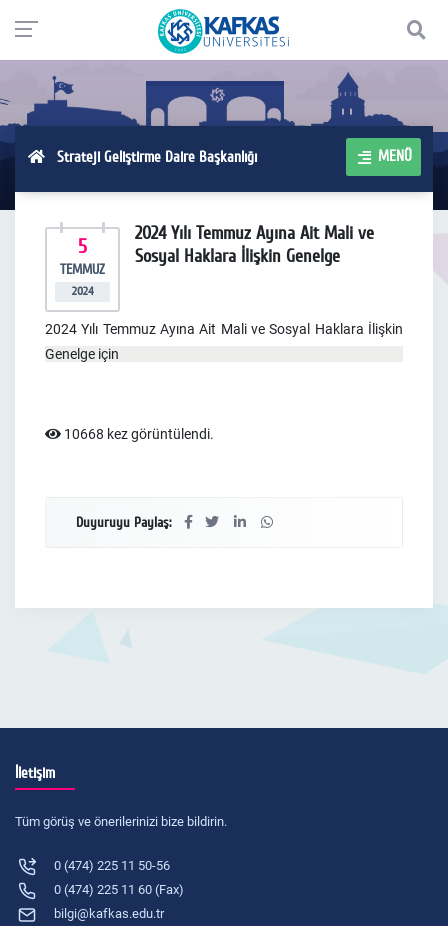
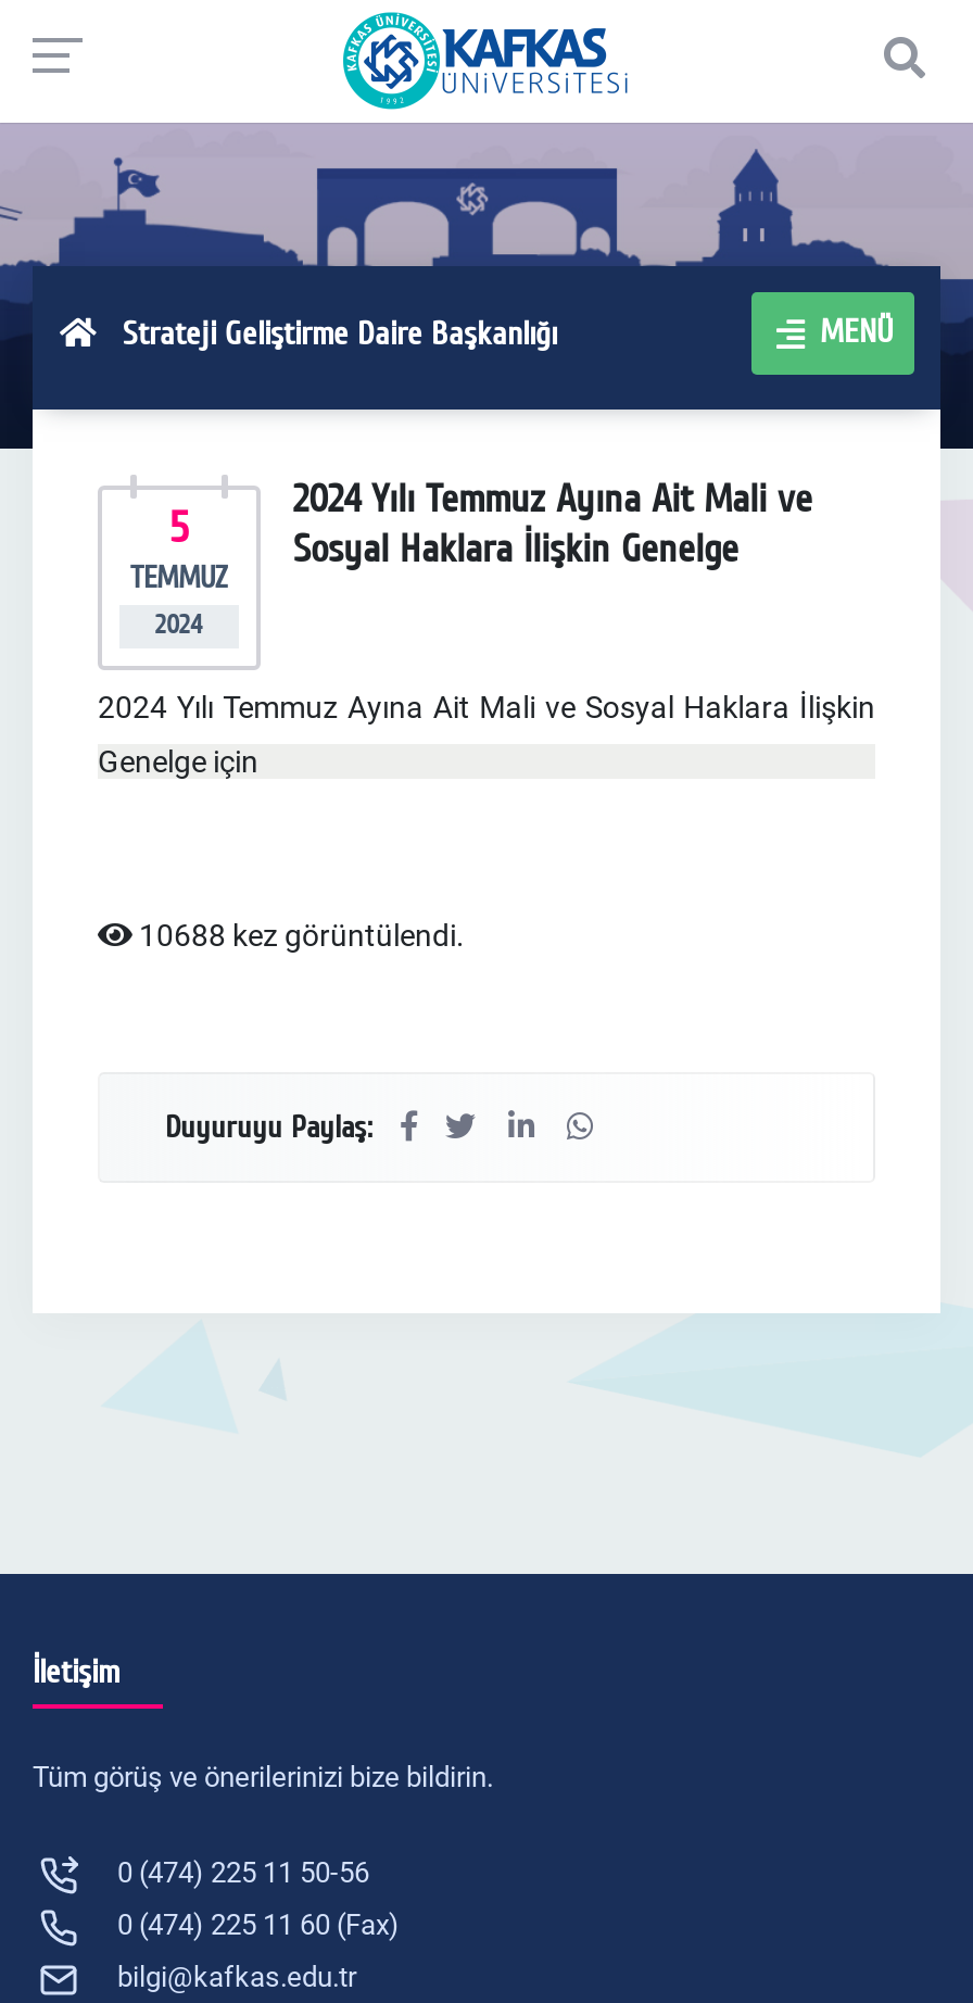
- 10668 kez görüntülendi.
+ 10688 kez görüntülendi.
